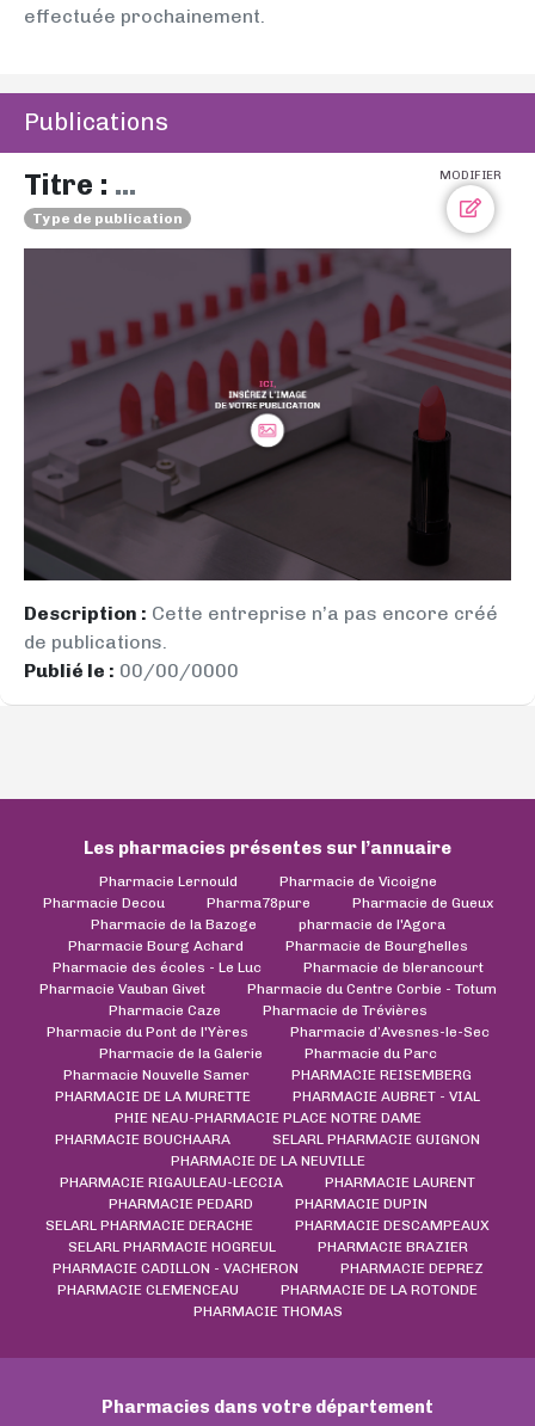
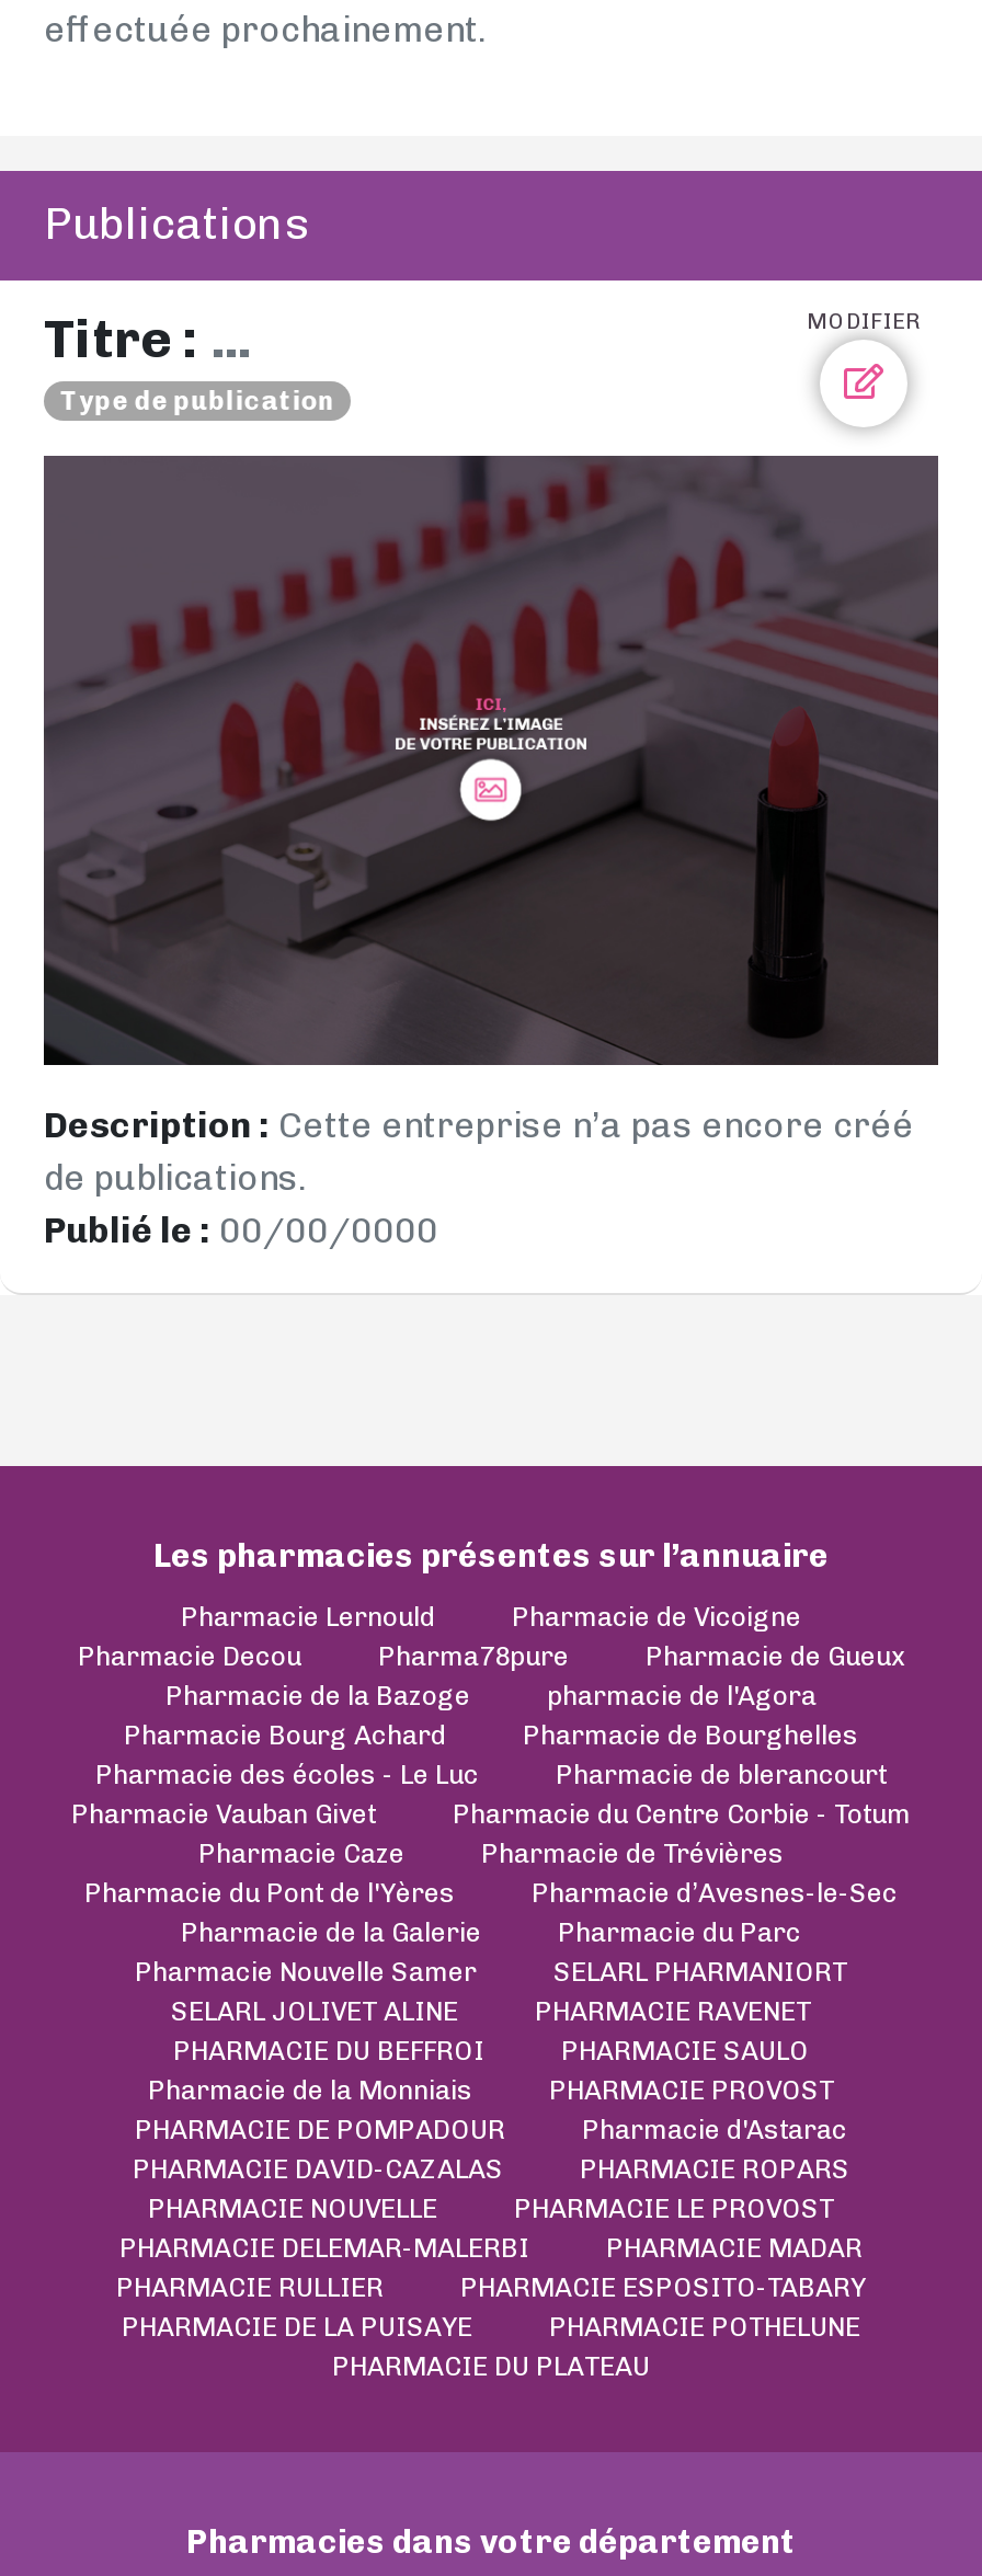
- PHARMACIE REISEMBERG
- PHARMACIE DE LA MURETTE
- PHARMACIE AUBRET - VIAL
- PHIE NEAU-PHARMACIE PLACE NOTRE DAME
- PHARMACIE BOUCHAARA
- SELARL PHARMACIE GUIGNON
- PHARMACIE DE LA NEUVILLE
- PHARMACIE RIGAULEAU-LECCIA
- PHARMACIE LAURENT
- PHARMACIE PEDARD
- PHARMACIE DUPIN
- SELARL PHARMACIE DERACHE
- PHARMACIE DESCAMPEAUX
- SELARL PHARMACIE HOGREUL
- PHARMACIE BRAZIER
- PHARMACIE CADILLON - VACHERON
- PHARMACIE DEPREZ
- PHARMACIE CLEMENCEAU
- PHARMACIE DE LA ROTONDE
- PHARMACIE THOMAS
+ SELARL PHARMANIORT
+ SELARL JOLIVET ALINE
+ PHARMACIE RAVENET
+ PHARMACIE DU BEFFROI
+ PHARMACIE SAULO
+ Pharmacie de la Monniais
+ PHARMACIE PROVOST
+ PHARMACIE DE POMPADOUR
+ Pharmacie d'Astarac
+ PHARMACIE DAVID-CAZALAS
+ PHARMACIE ROPARS
+ PHARMACIE NOUVELLE
+ PHARMACIE LE PROVOST
+ PHARMACIE DELEMAR-MALERBI
+ PHARMACIE MADAR
+ PHARMACIE RULLIER
+ PHARMACIE ESPOSITO-TABARY
+ PHARMACIE DE LA PUISAYE
+ PHARMACIE POTHELUNE
+ PHARMACIE DU PLATEAU
